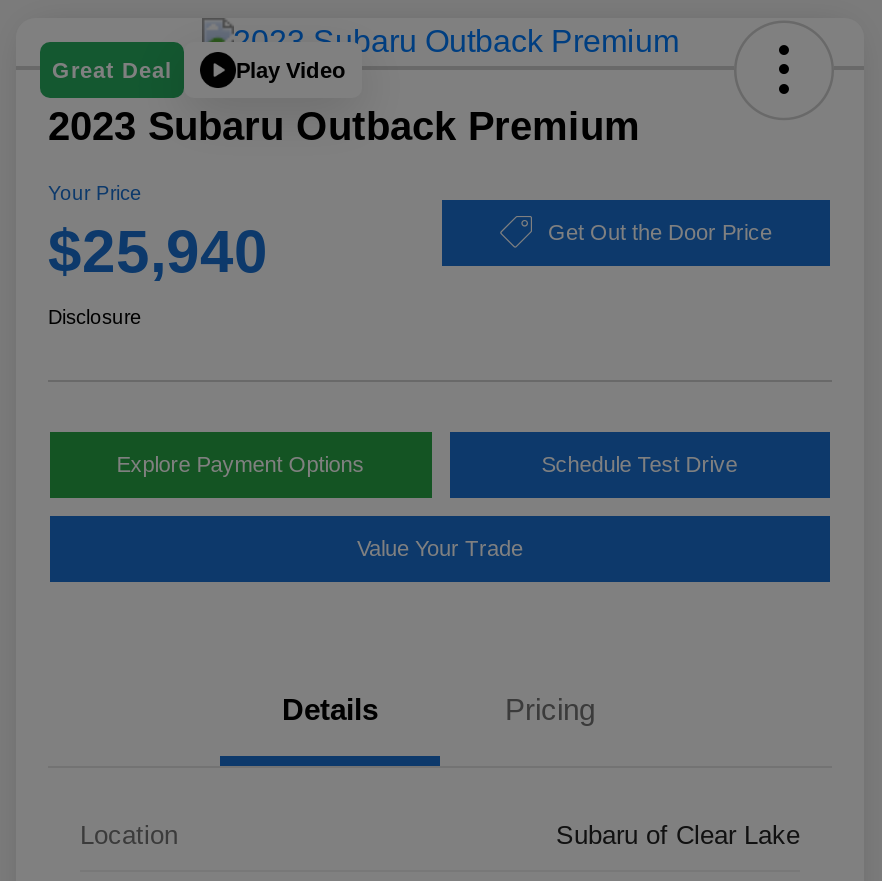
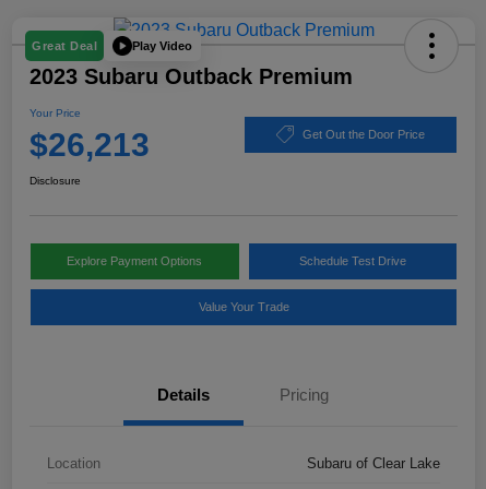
- $25,940
+ $26,213
